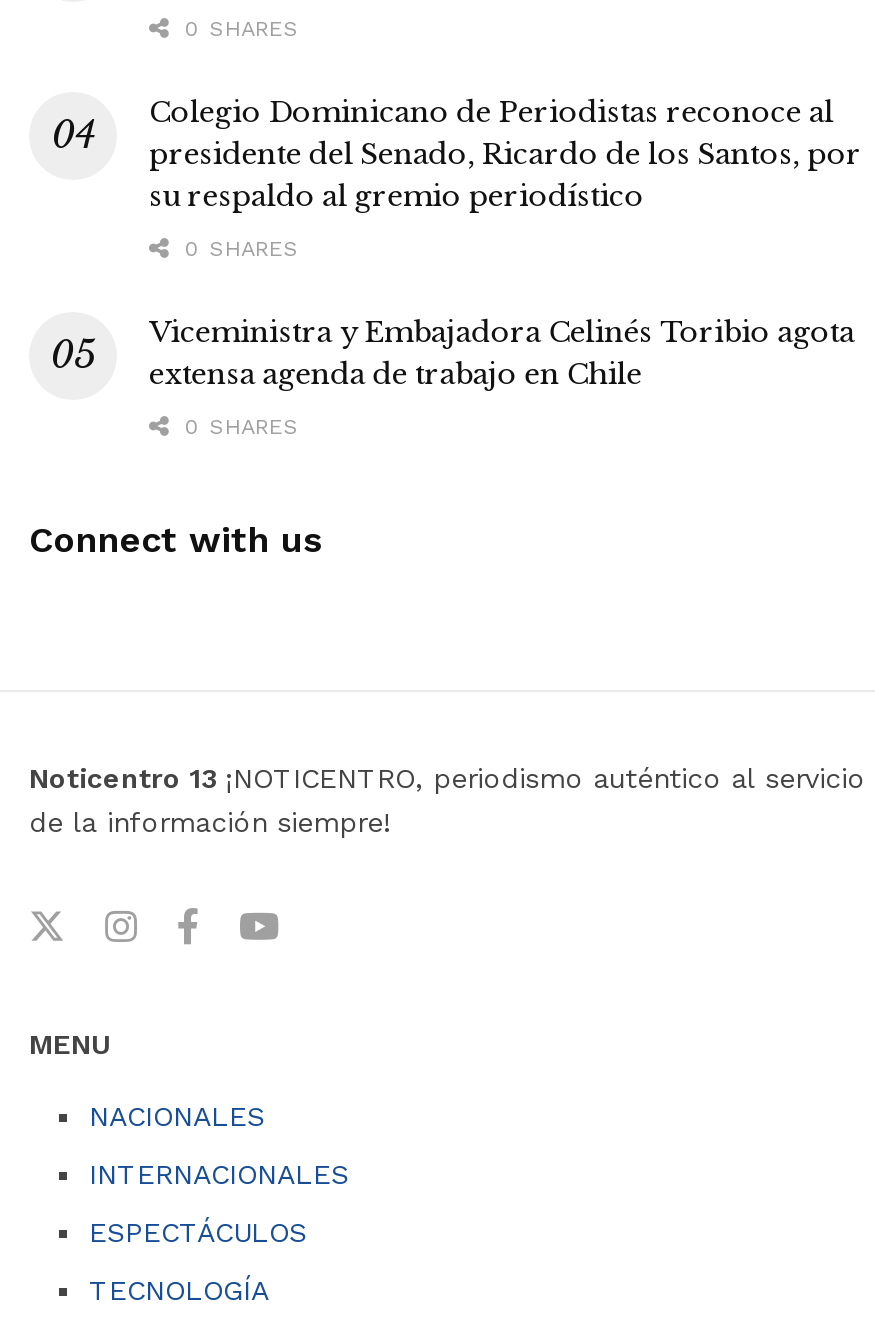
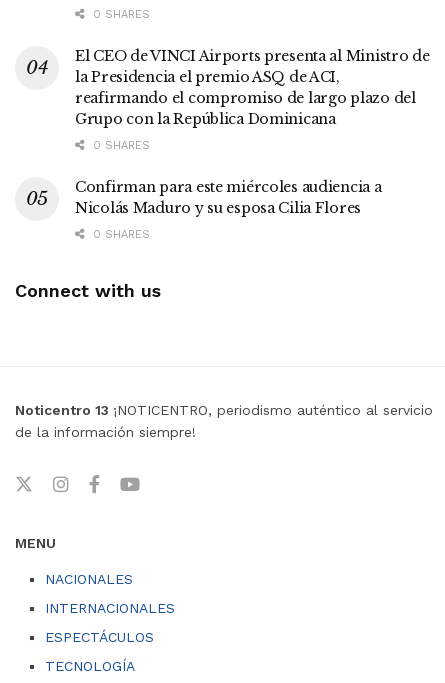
- Colegio Dominicano de Periodistas reconoce al
- presidente del Senado, Ricardo de los Santos, por
- su respaldo al gremio periodístico
+ El CEO de VINCI Airports presenta al Ministro de
+ la Presidencia el premio ASQ de ACI,
+ reafirmando el compromiso de largo plazo del
+ Grupo con la República Dominicana

- Viceministra y Embajadora Celinés Toribio agota
- extensa agenda de trabajo en Chile
+ Confirman para este miércoles audiencia a
+ Nicolás Maduro y su esposa Cilia Flores
